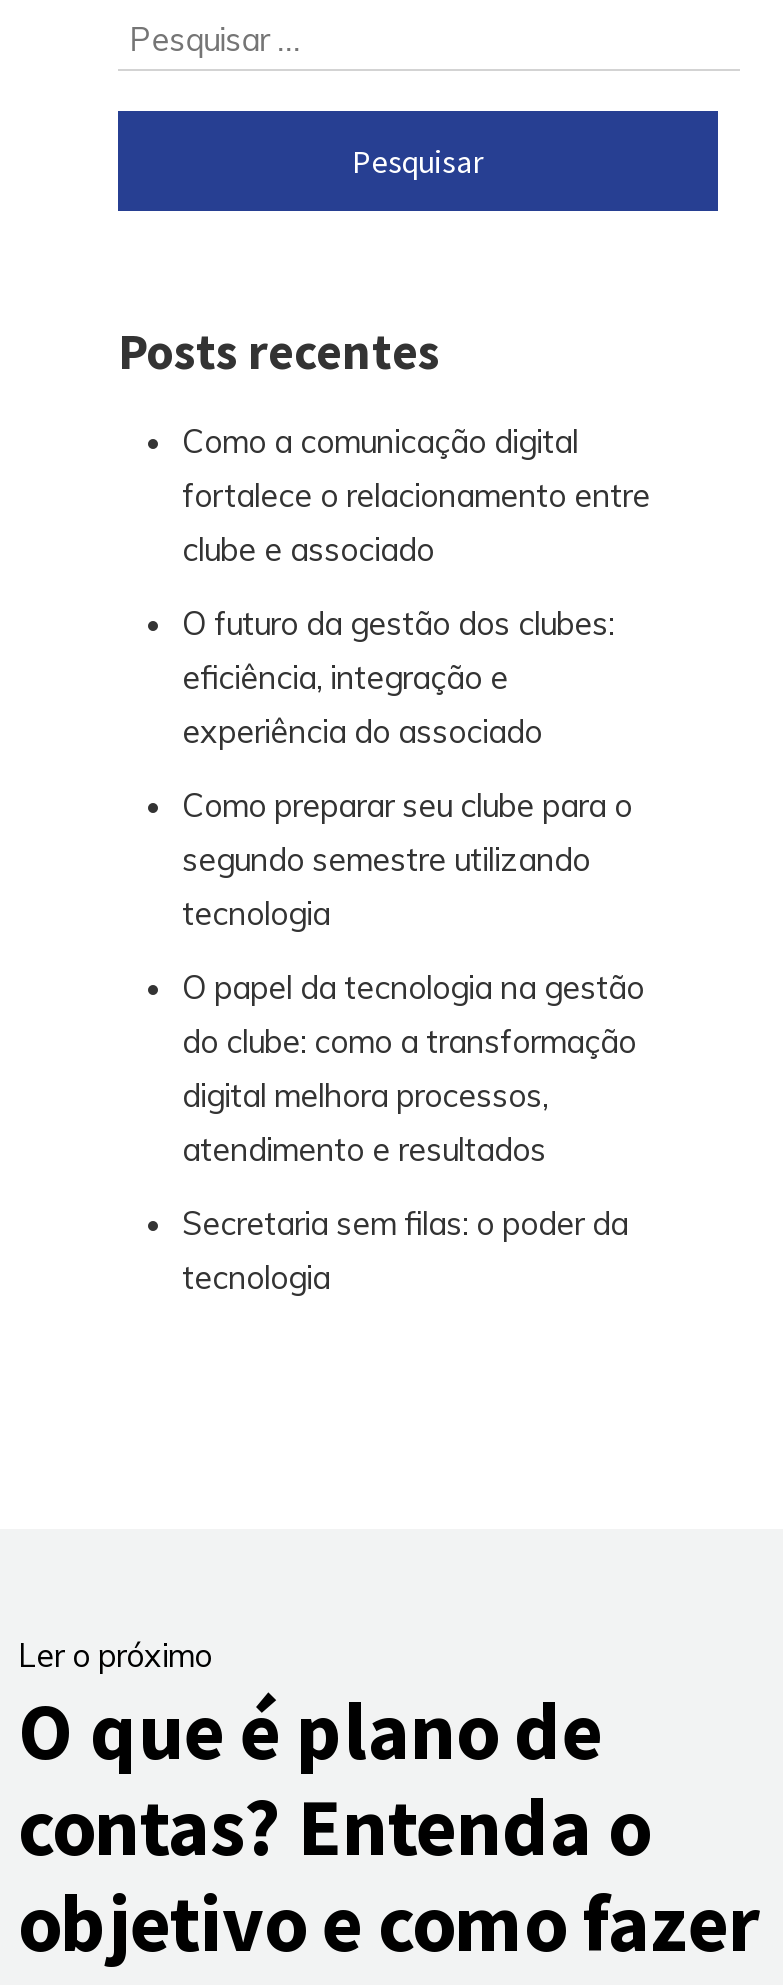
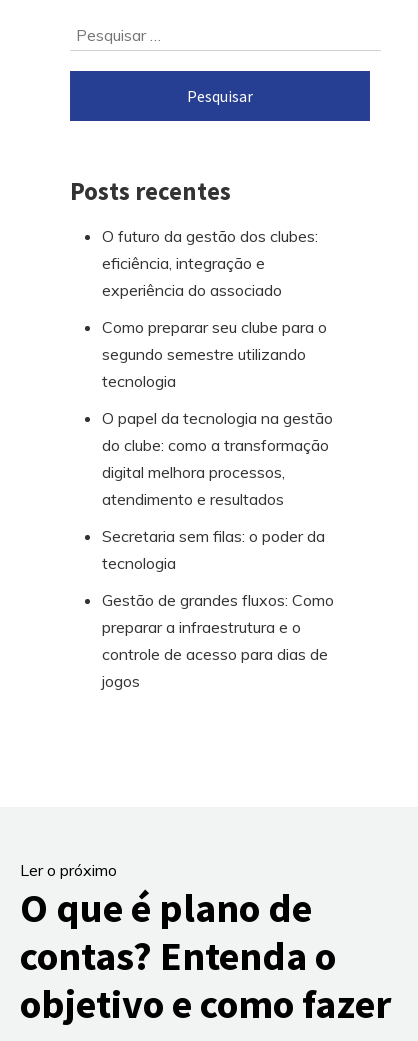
- Como a comunicação digital
- fortalece o relacionamento entre
- clube e associado

moved up: O futuro da gestão dos clubes: | eficiência, integração e | experiência do associado | ... | Secretaria sem filas: o poder da | tecnologia

+ Gestão de grandes fluxos: Como
+ preparar a infraestrutura e o
+ controle de acesso para dias de
+ jogos
